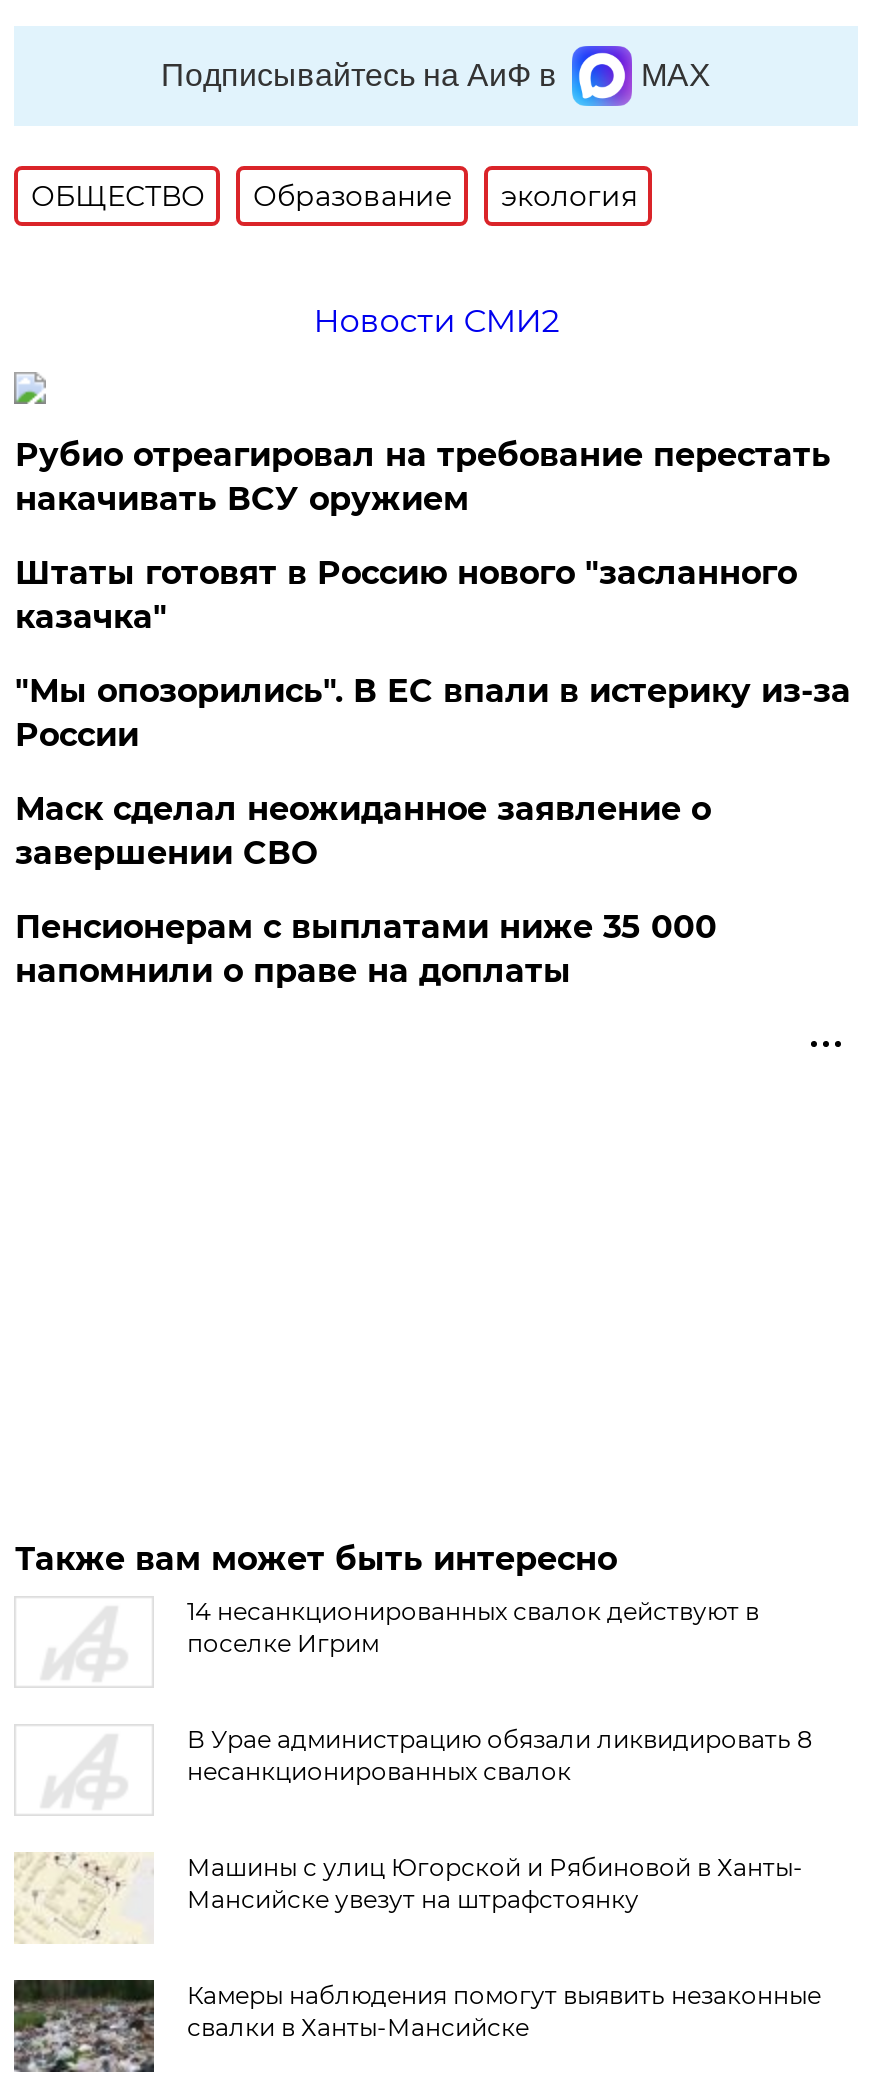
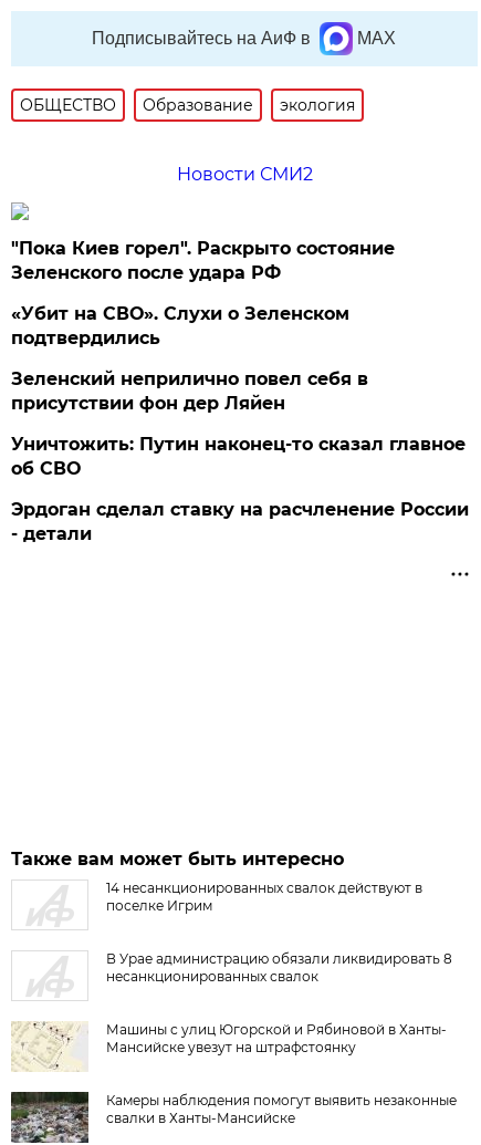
- Рубио отреагировал на требование перестать
- накачивать ВСУ оружием
+ "Пока Киев горел". Раскрыто состояние
+ Зеленского после удара РФ

- Штаты готовят в Россию нового "засланного
- казачка"
+ «Убит на СВО». Слухи о Зеленском
+ подтвердились

- "Мы опозорились". В ЕС впали в истерику из-за
- России
+ Зеленский неприлично повел cебя в
+ присутствии фон дер Ляйен

- Маск сделал неожиданное заявление о
- завершении СВО
+ Уничтожить: Путин наконец-то сказал главное
+ об СВО

- Пенсионерам с выплатами ниже 35 000
- напомнили о праве на доплаты
+ Эрдоган сделал ставку на расчленение России
+ - детали
